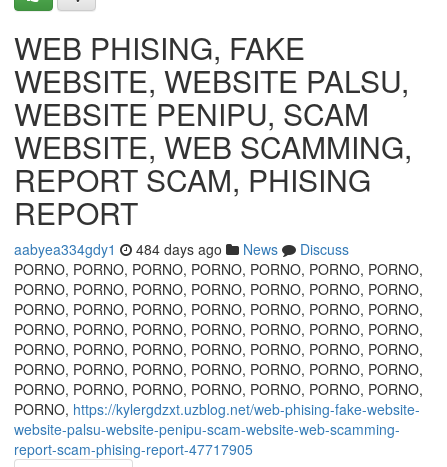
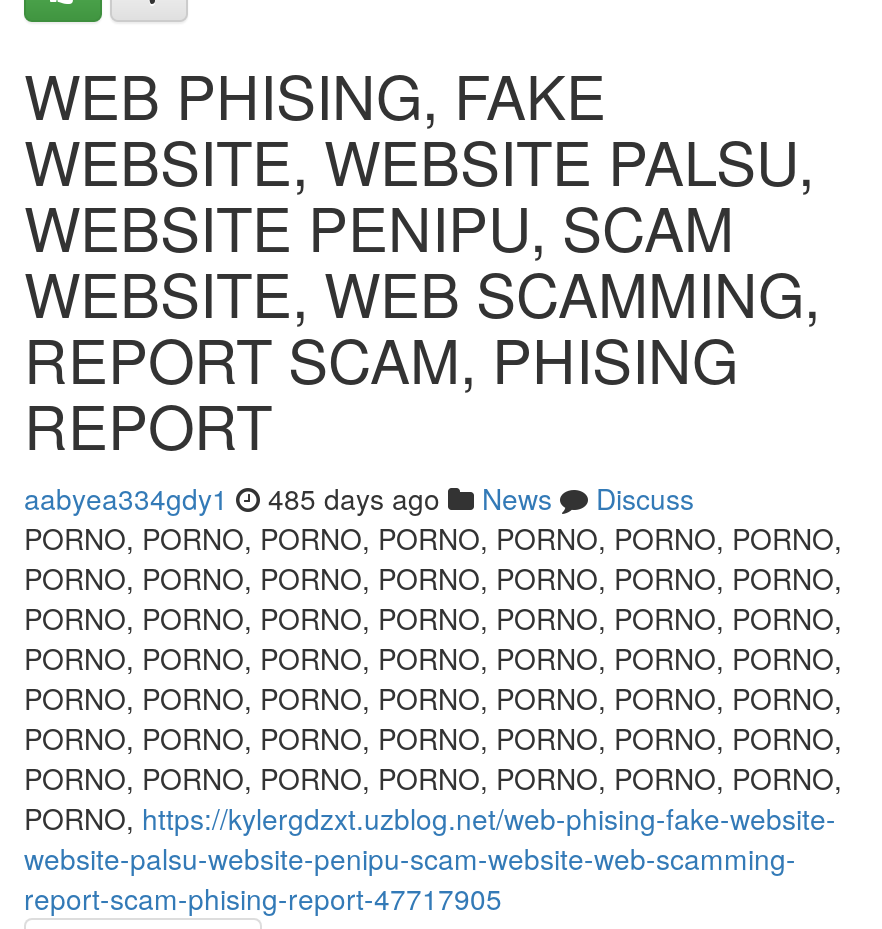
- aabyea334gdy1 484 days ago News Discuss
+ aabyea334gdy1 485 days ago News Discuss
